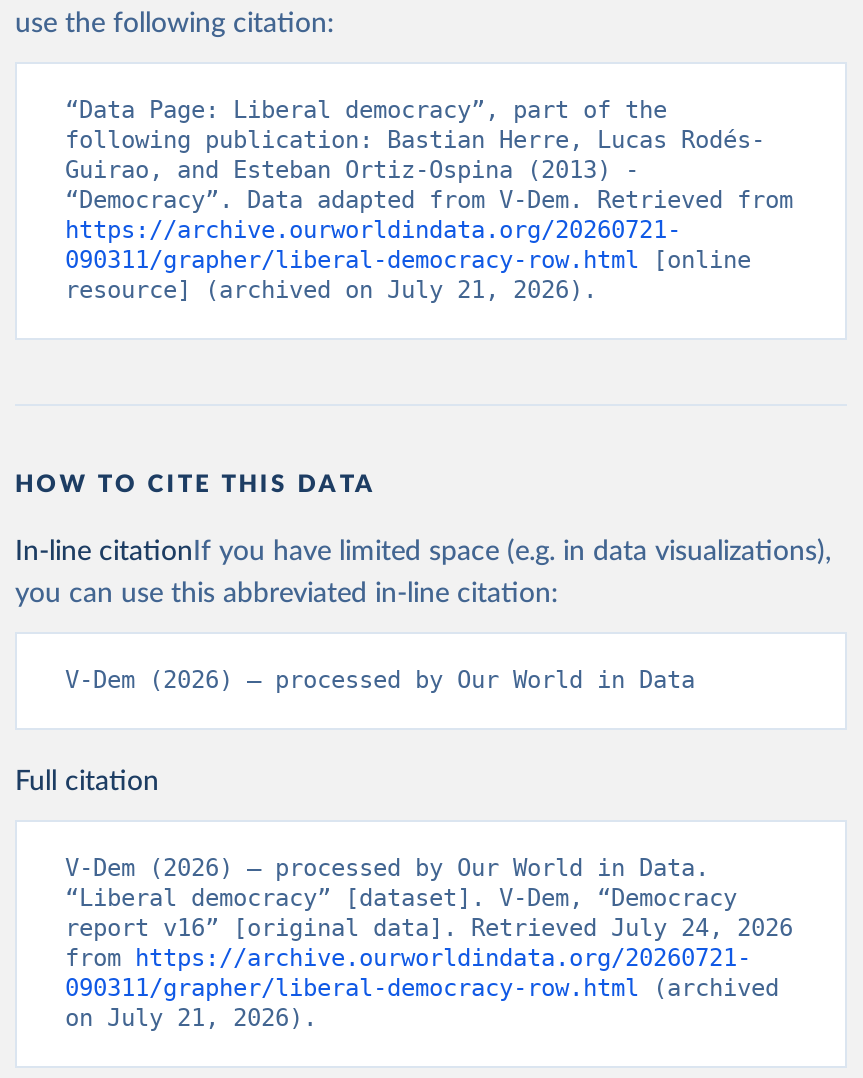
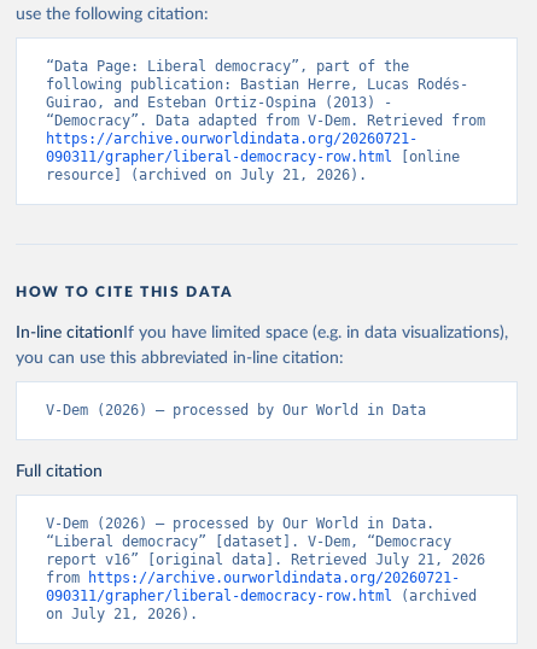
- report v16” [original data]. Retrieved July 24, 2026
+ report v16” [original data]. Retrieved July 21, 2026
